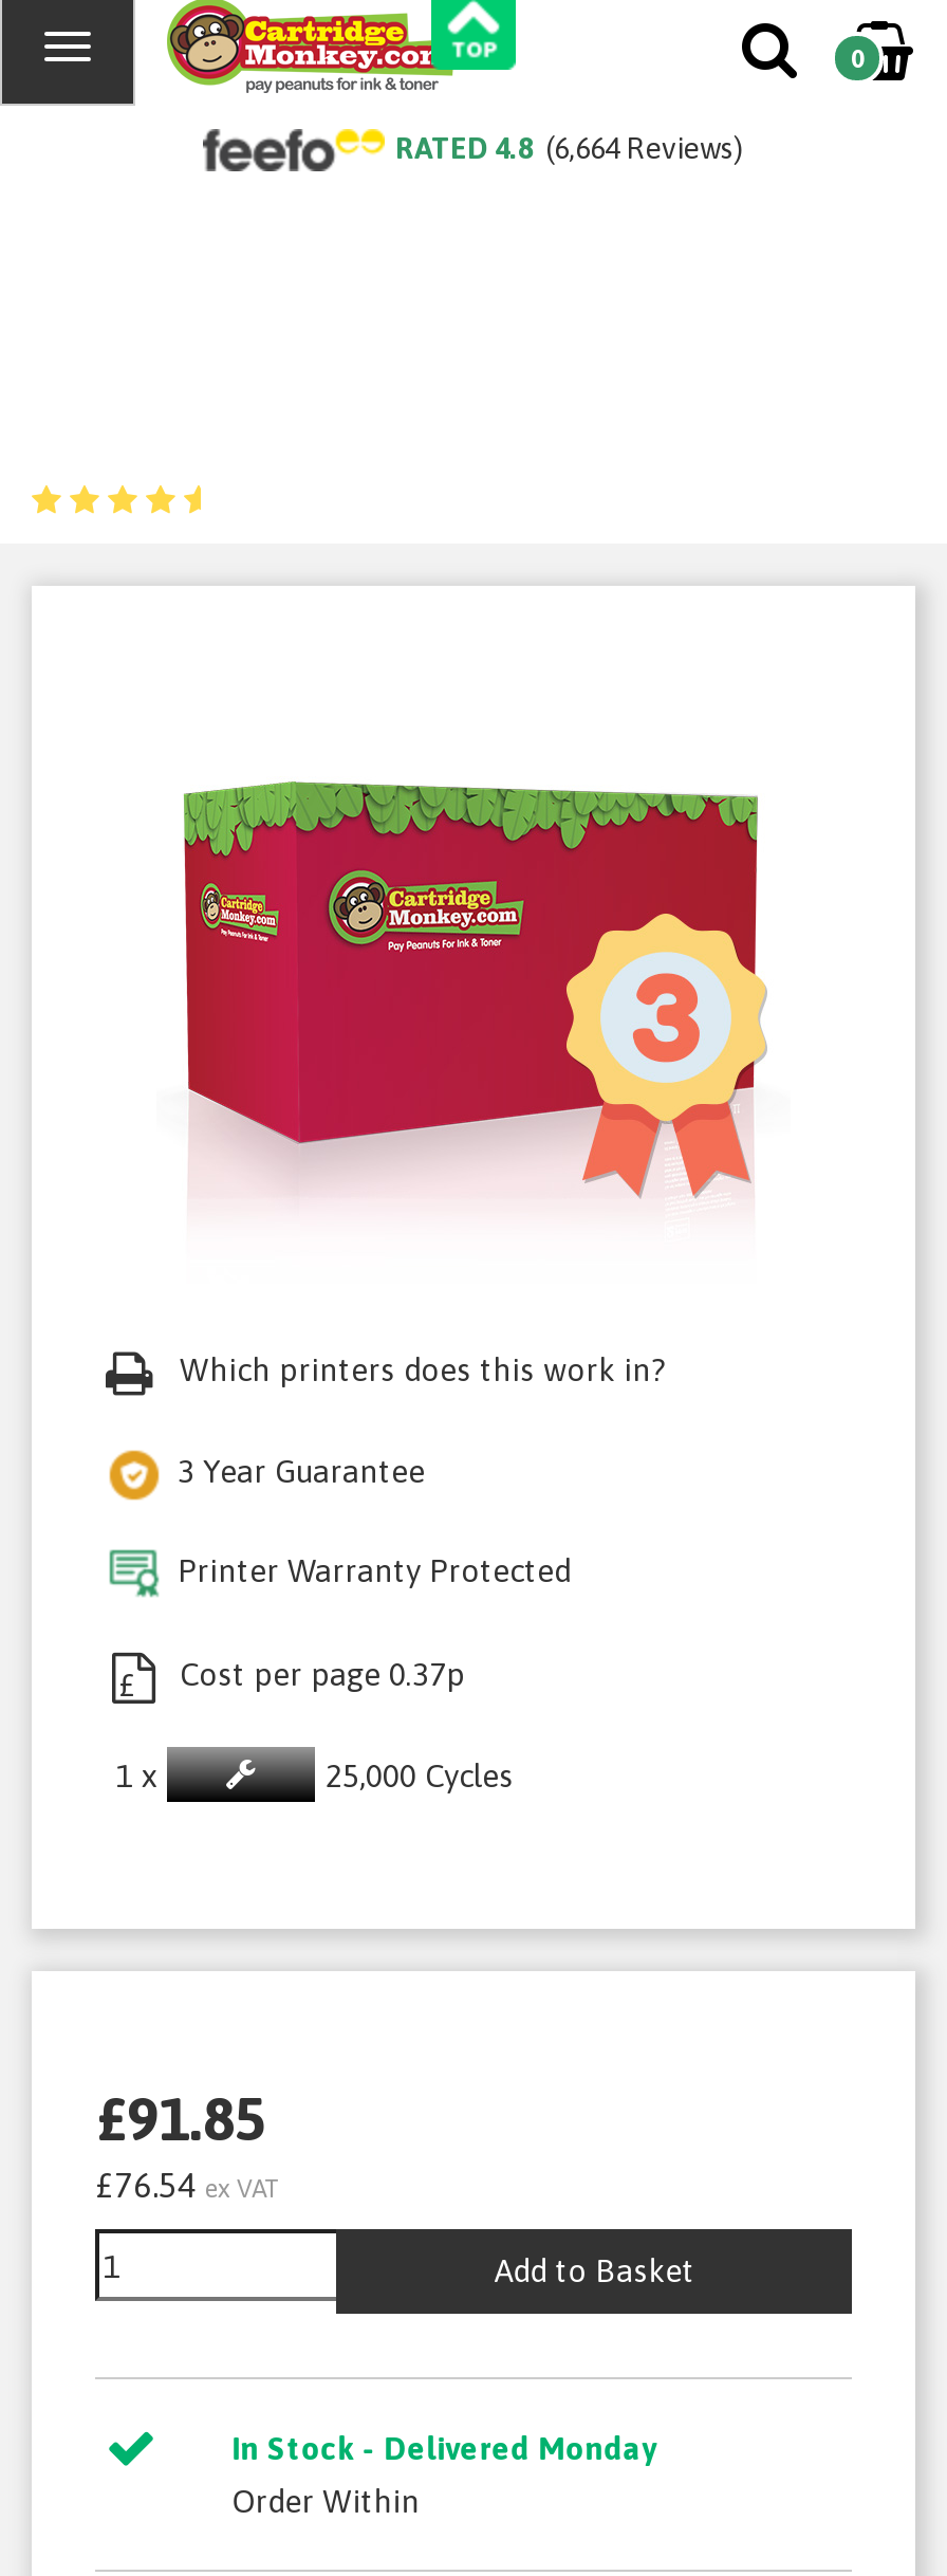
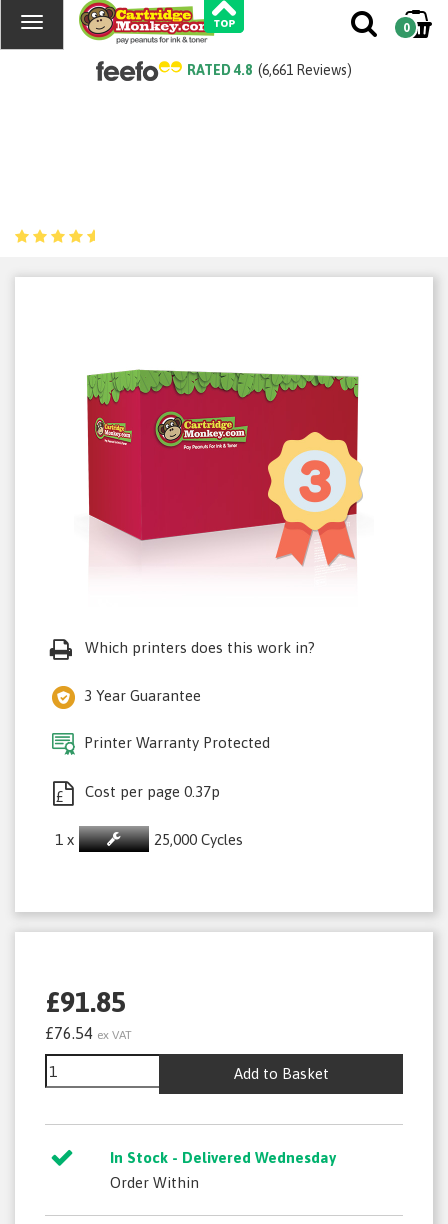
- RATED 4.8 (6,664 Reviews)
+ RATED 4.8 (6,661 Reviews)

- In Stock - Delivered Monday
+ In Stock - Delivered Wednesday
